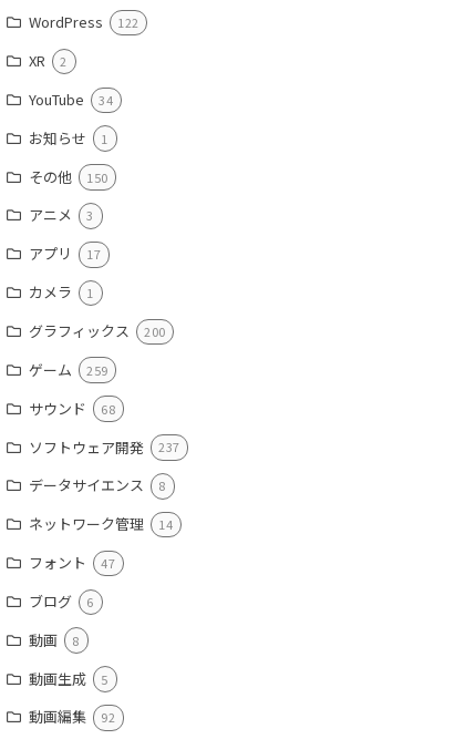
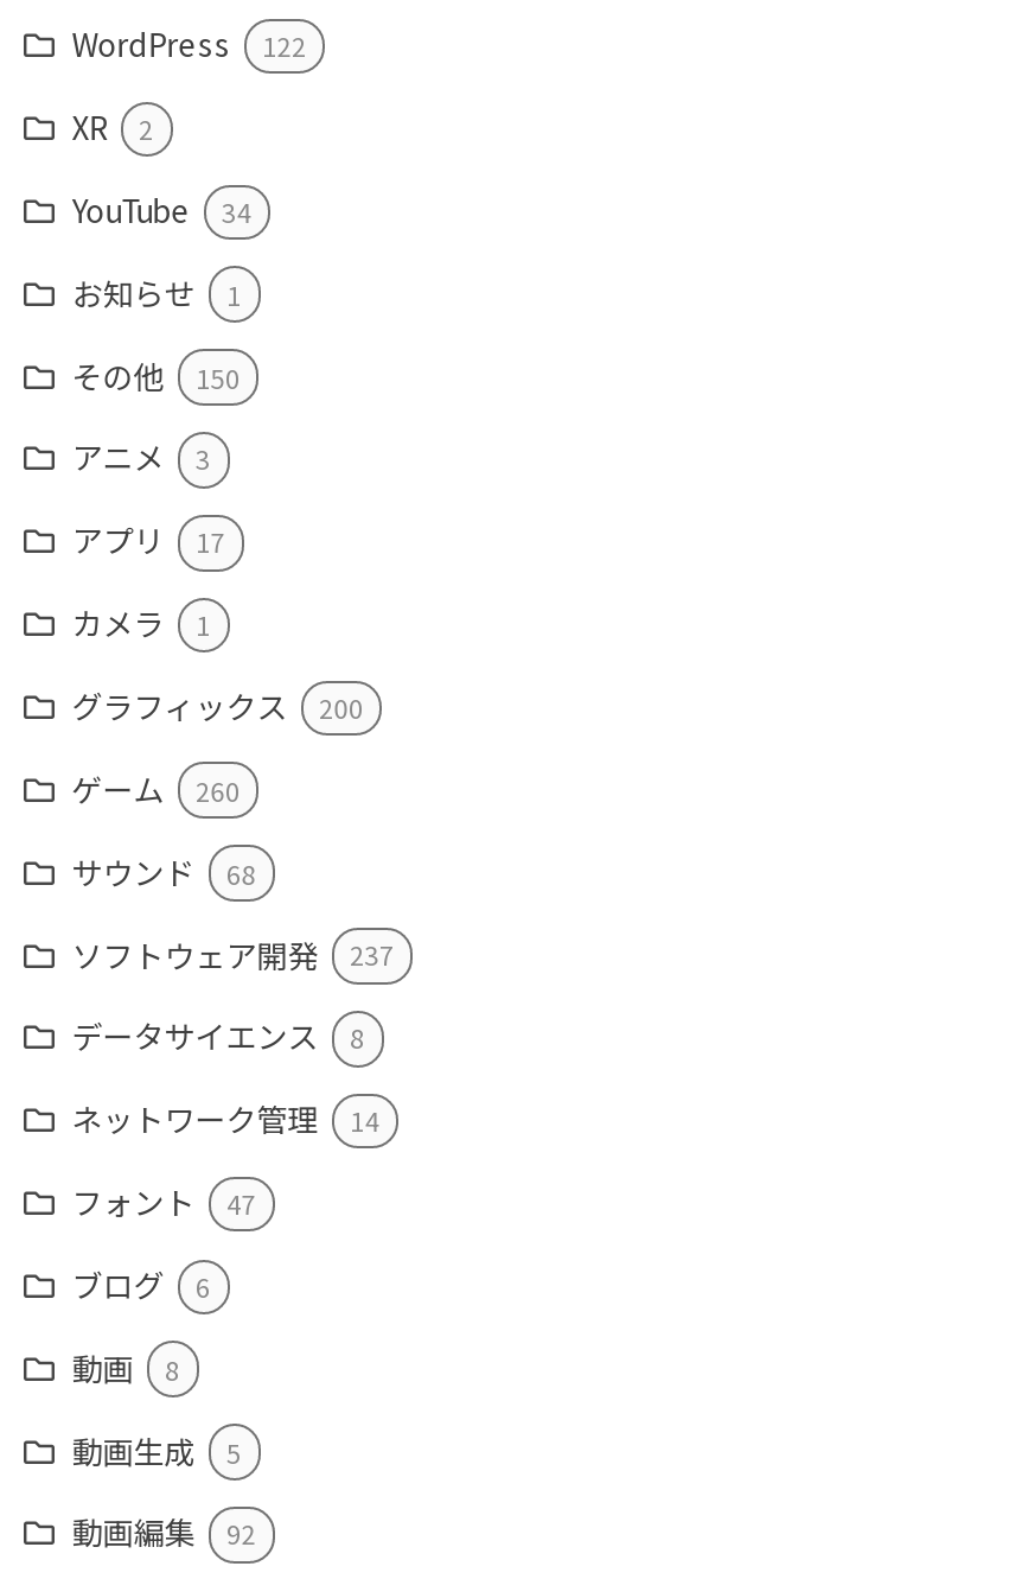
- ゲーム 259
+ ゲーム 260
